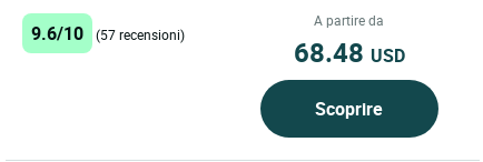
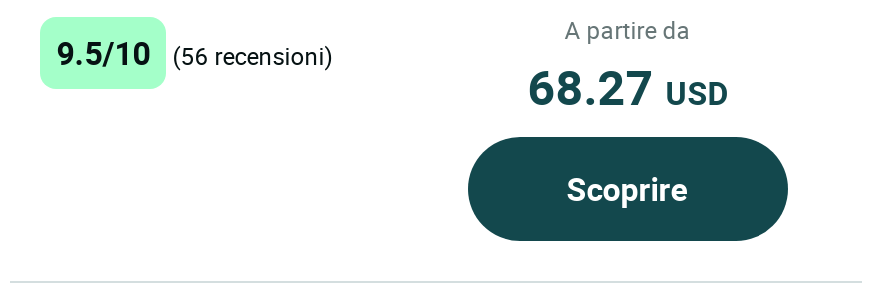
- 9.6/10
+ 9.5/10

- (57 recensioni)
+ (56 recensioni)

- 68.48 USD
+ 68.27 USD
